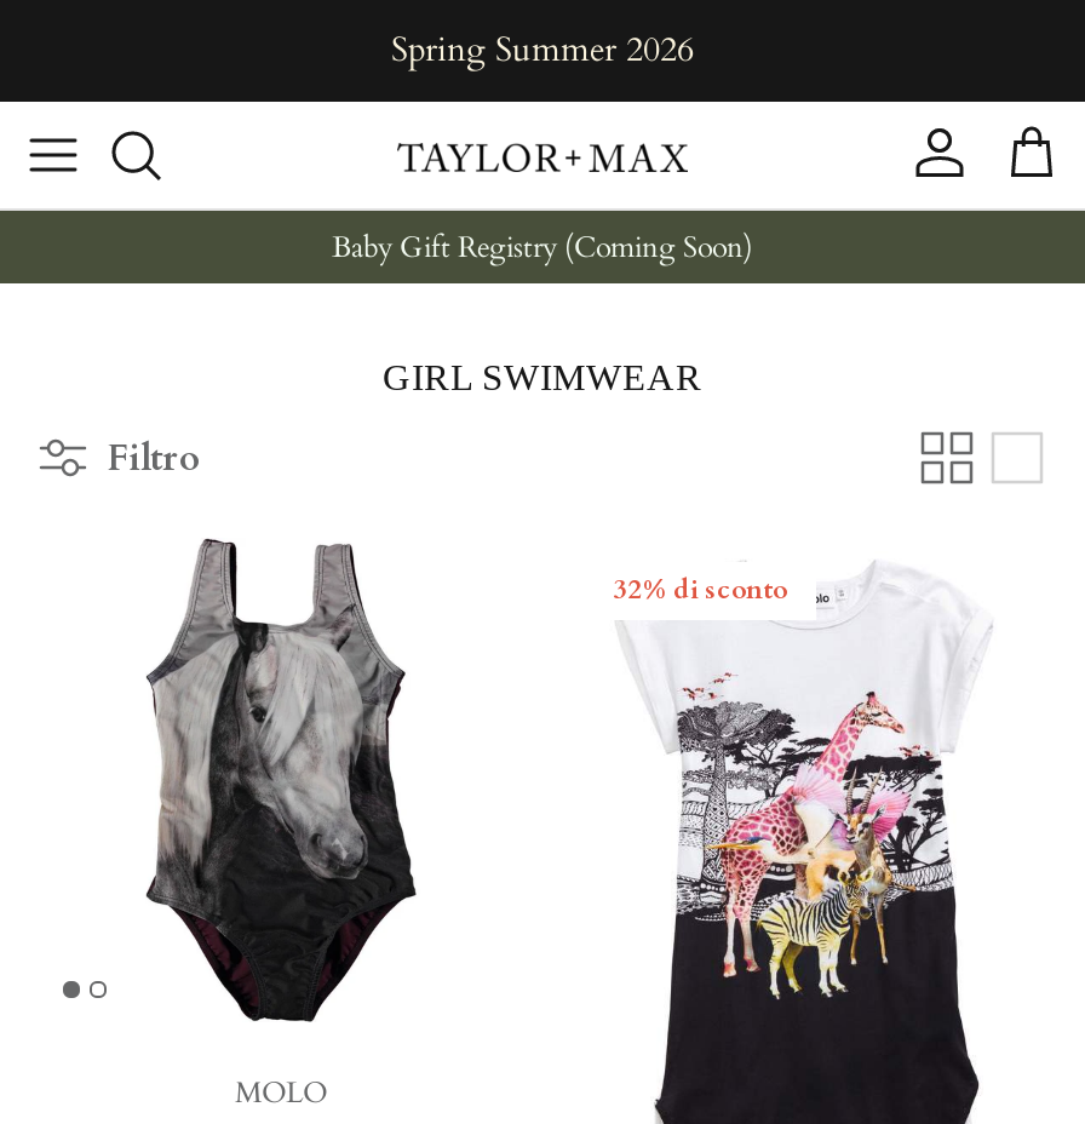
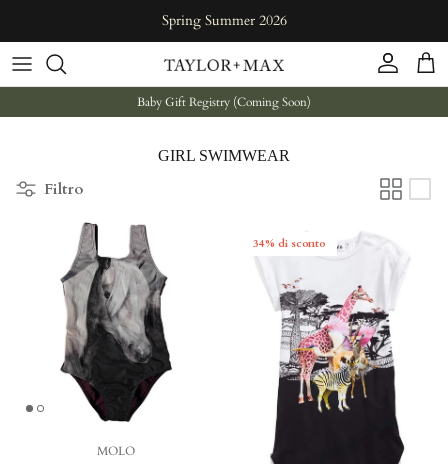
- 32% di sconto
+ 34% di sconto
